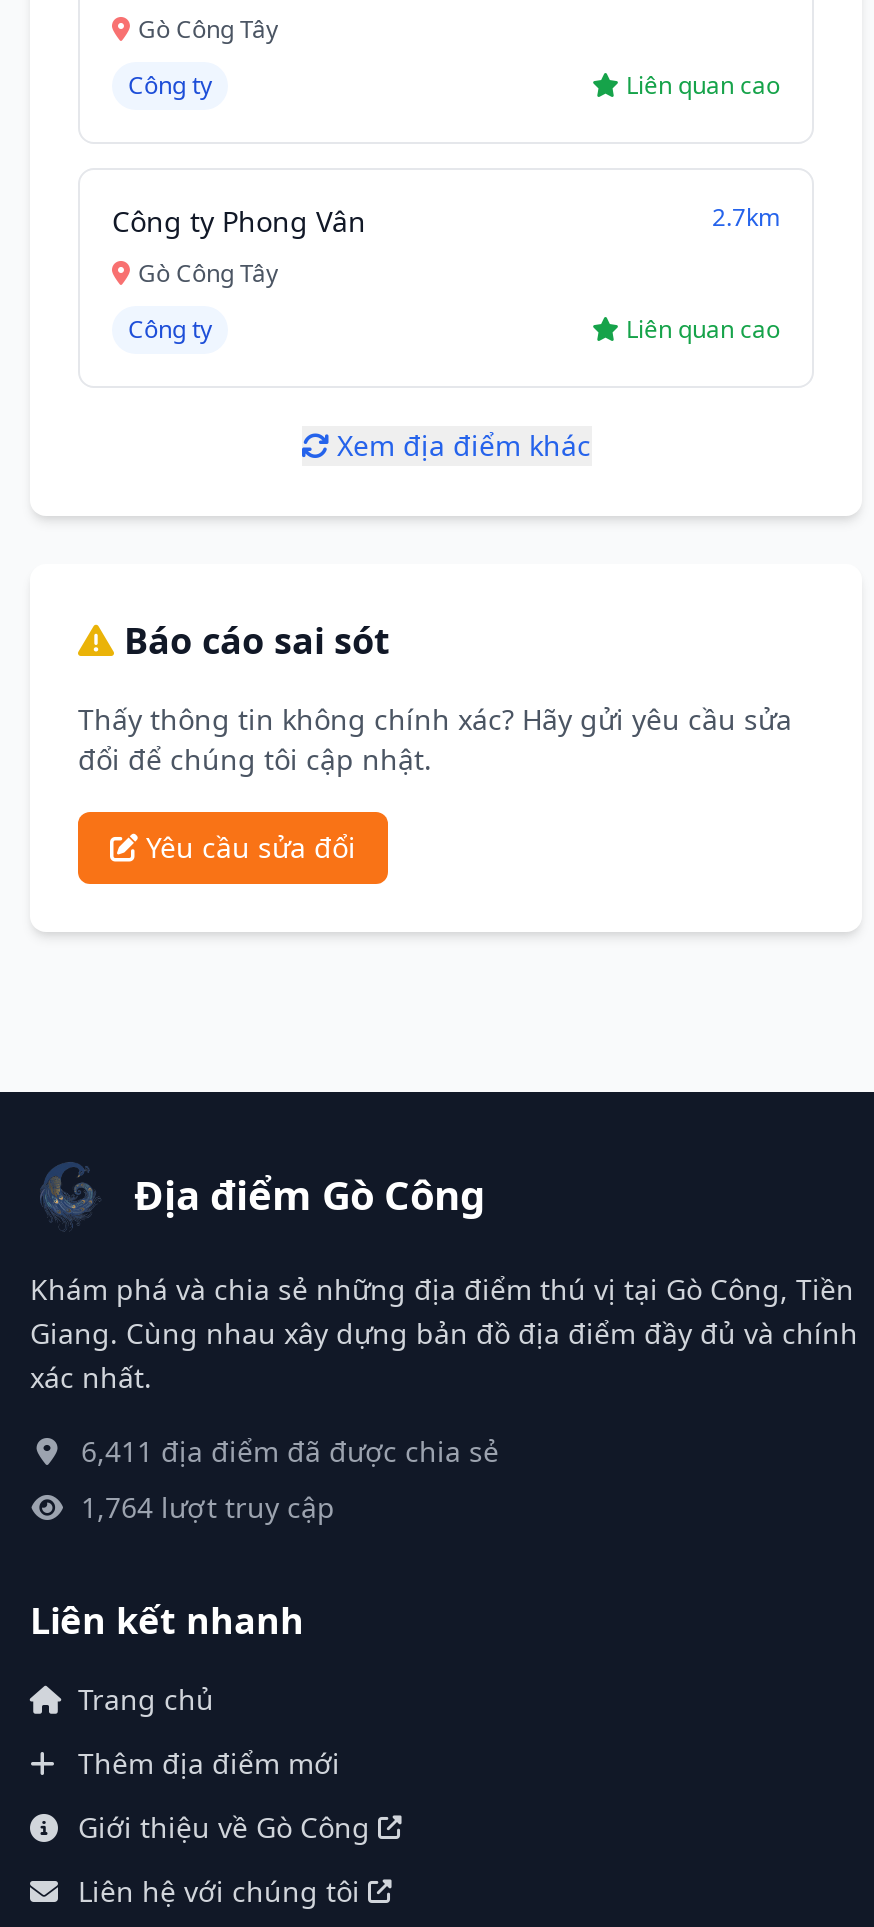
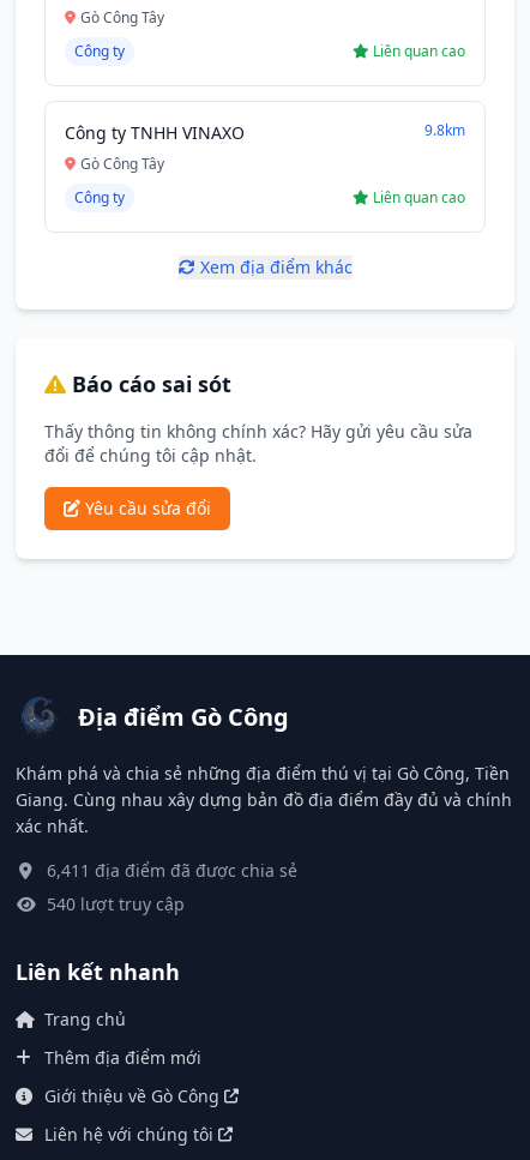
- Công ty Phong Vân
- 2.7km
+ Công ty TNHH VINAXO
+ 9.8km

- 1,764 lượt truy cập
+ 540 lượt truy cập
